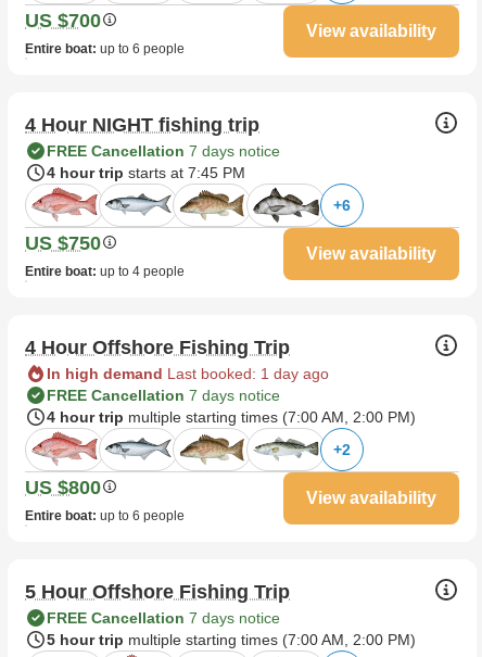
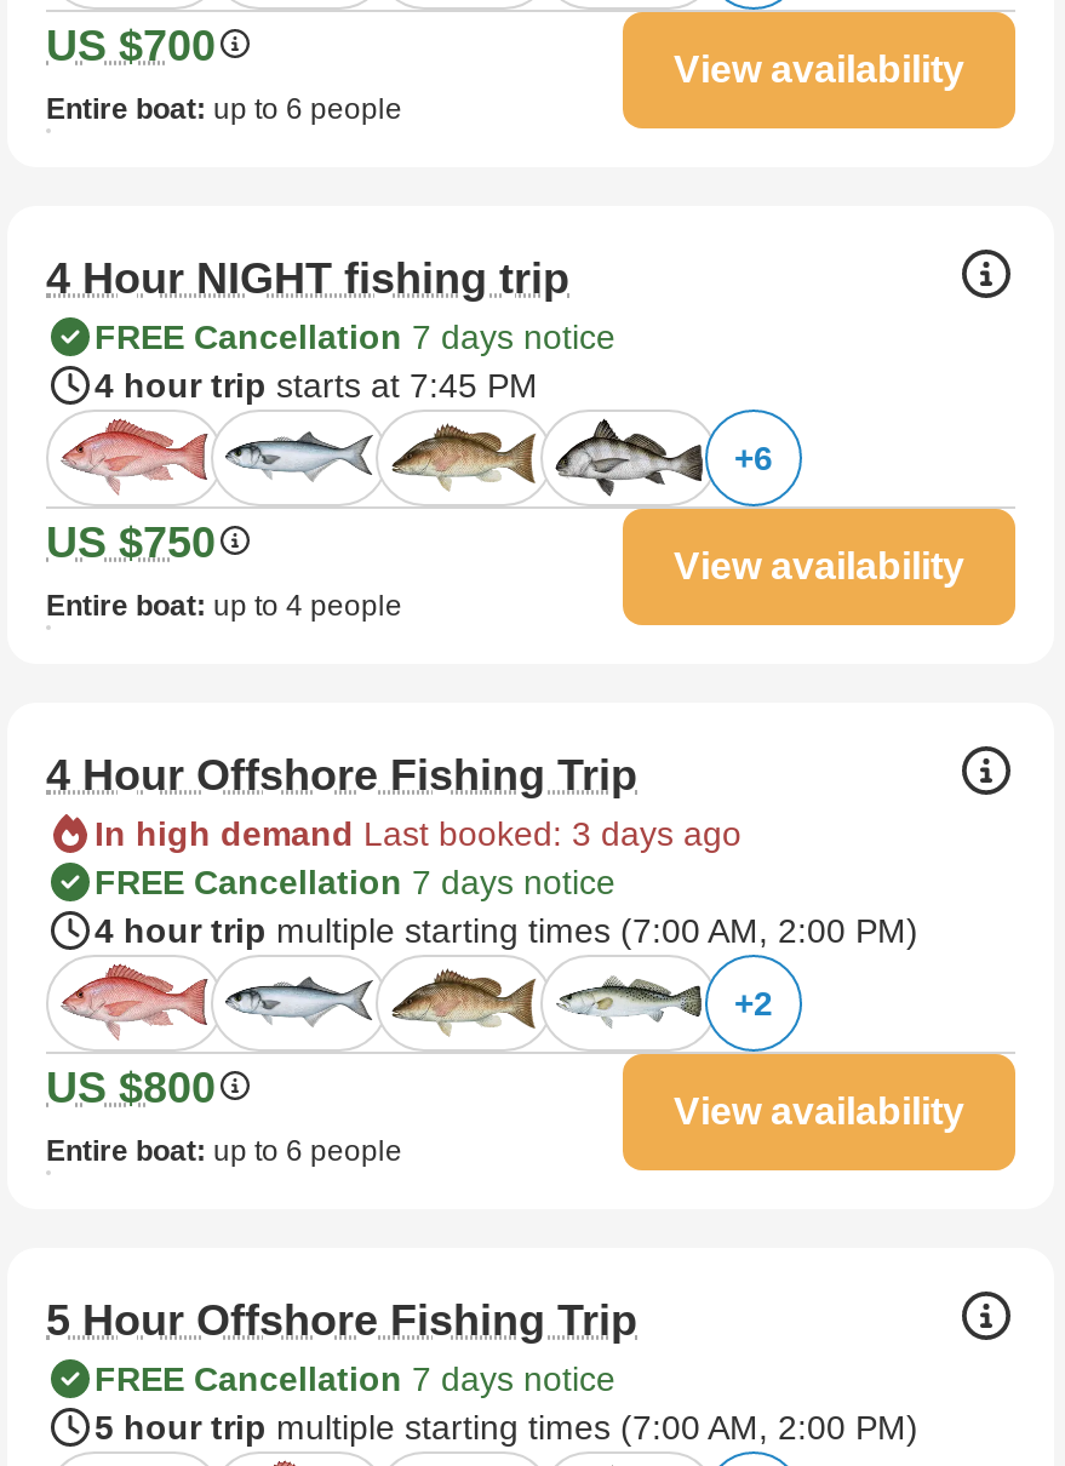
- In high demand Last booked: 1 day ago
+ In high demand Last booked: 3 days ago
